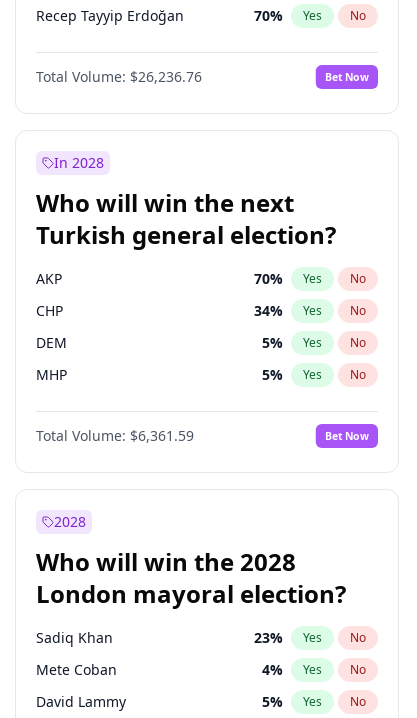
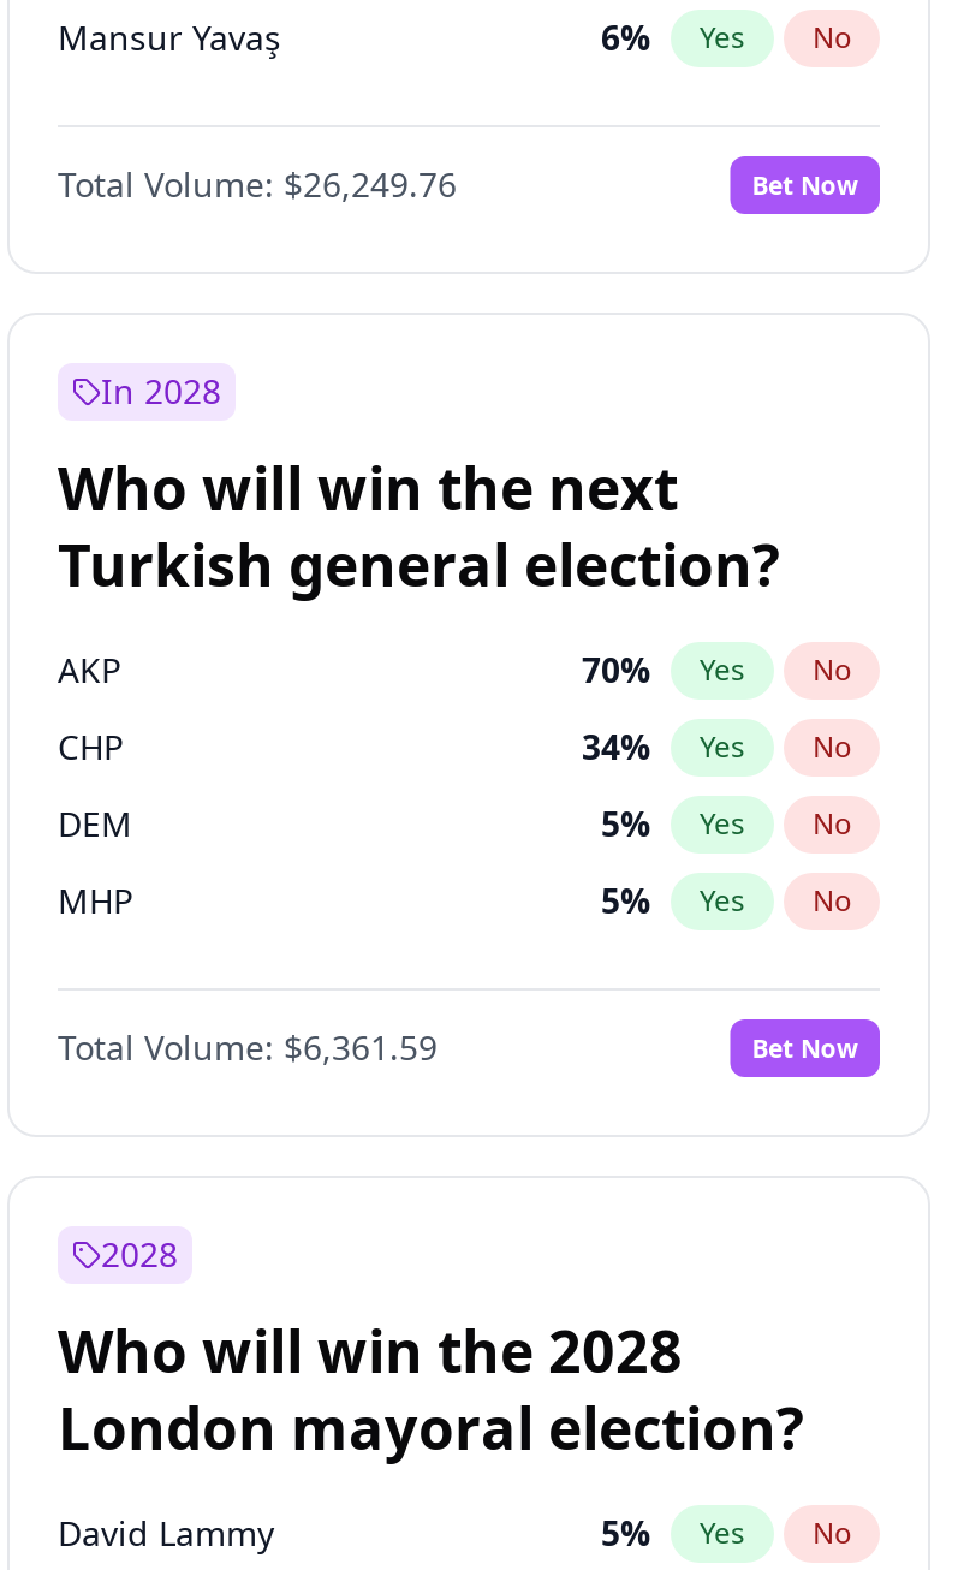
- Recep Tayyip Erdoğan
- 70%
+ Mansur Yavaş
+ 6%

- Total Volume: $26,236.76
+ Total Volume: $26,249.76

- Sadiq Khan
- 23%
- Yes
- No
- Mete Coban
- 4%
- Yes
- No
